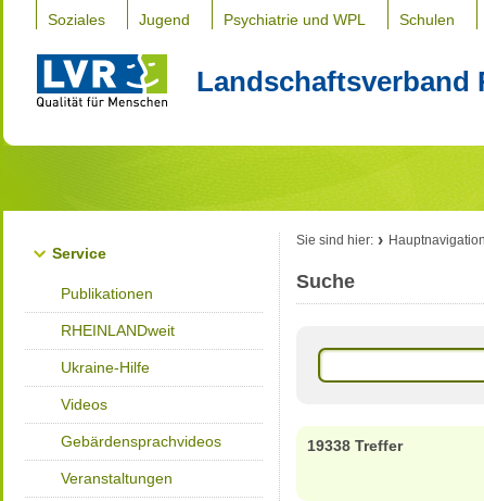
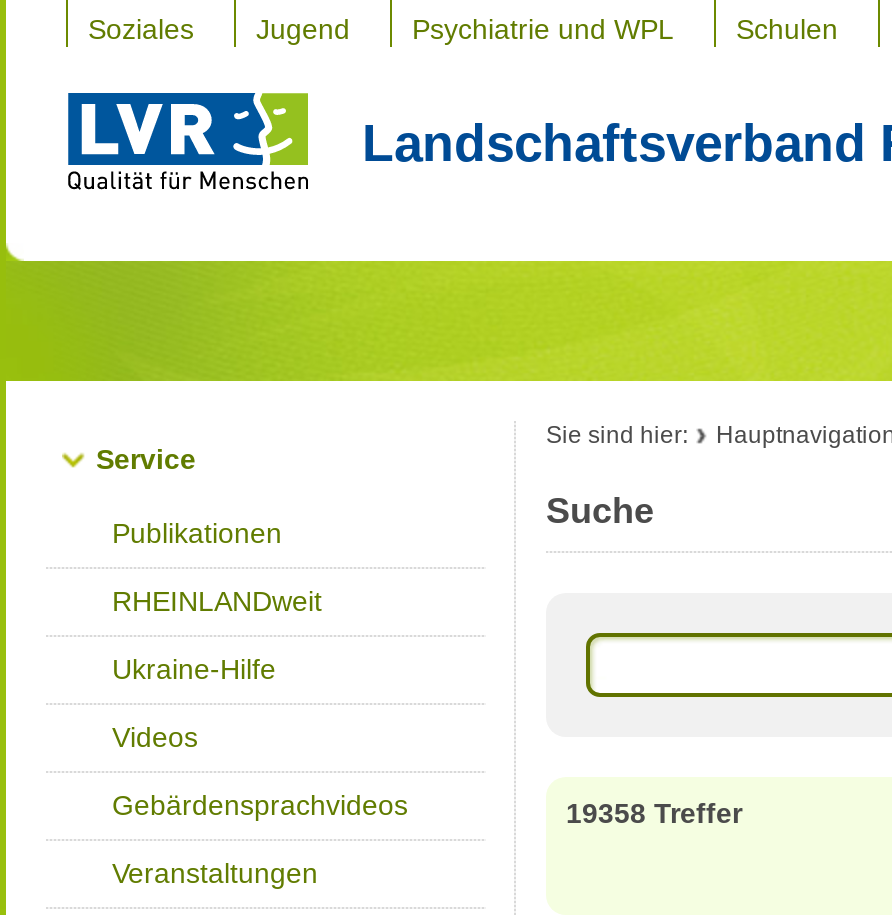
- 19338 Treffer
+ 19358 Treffer
